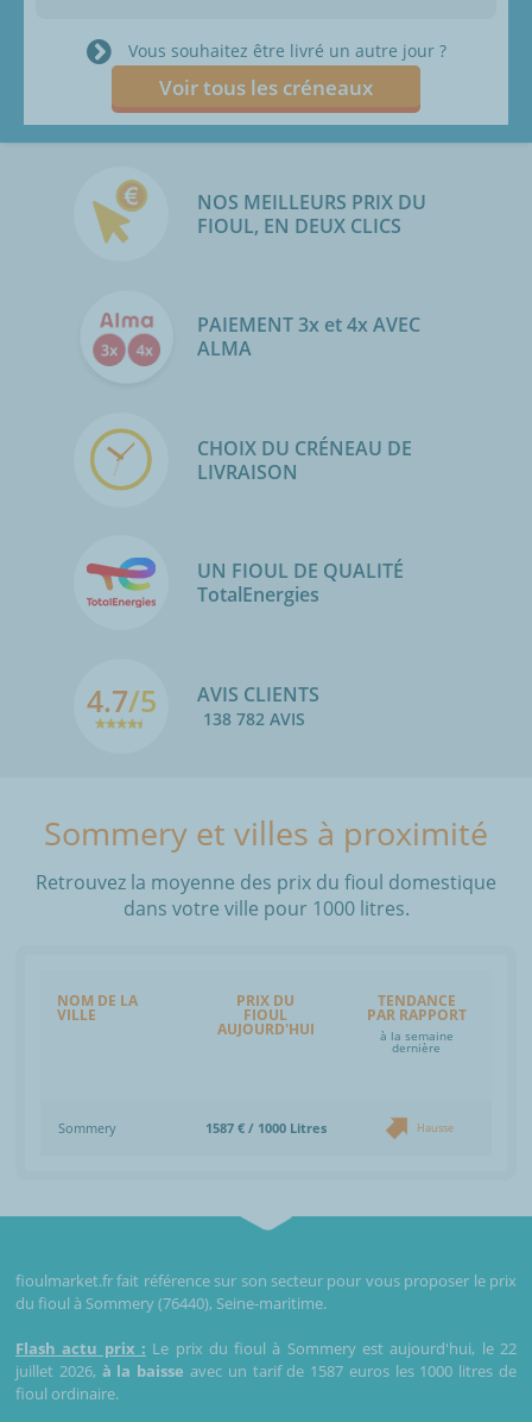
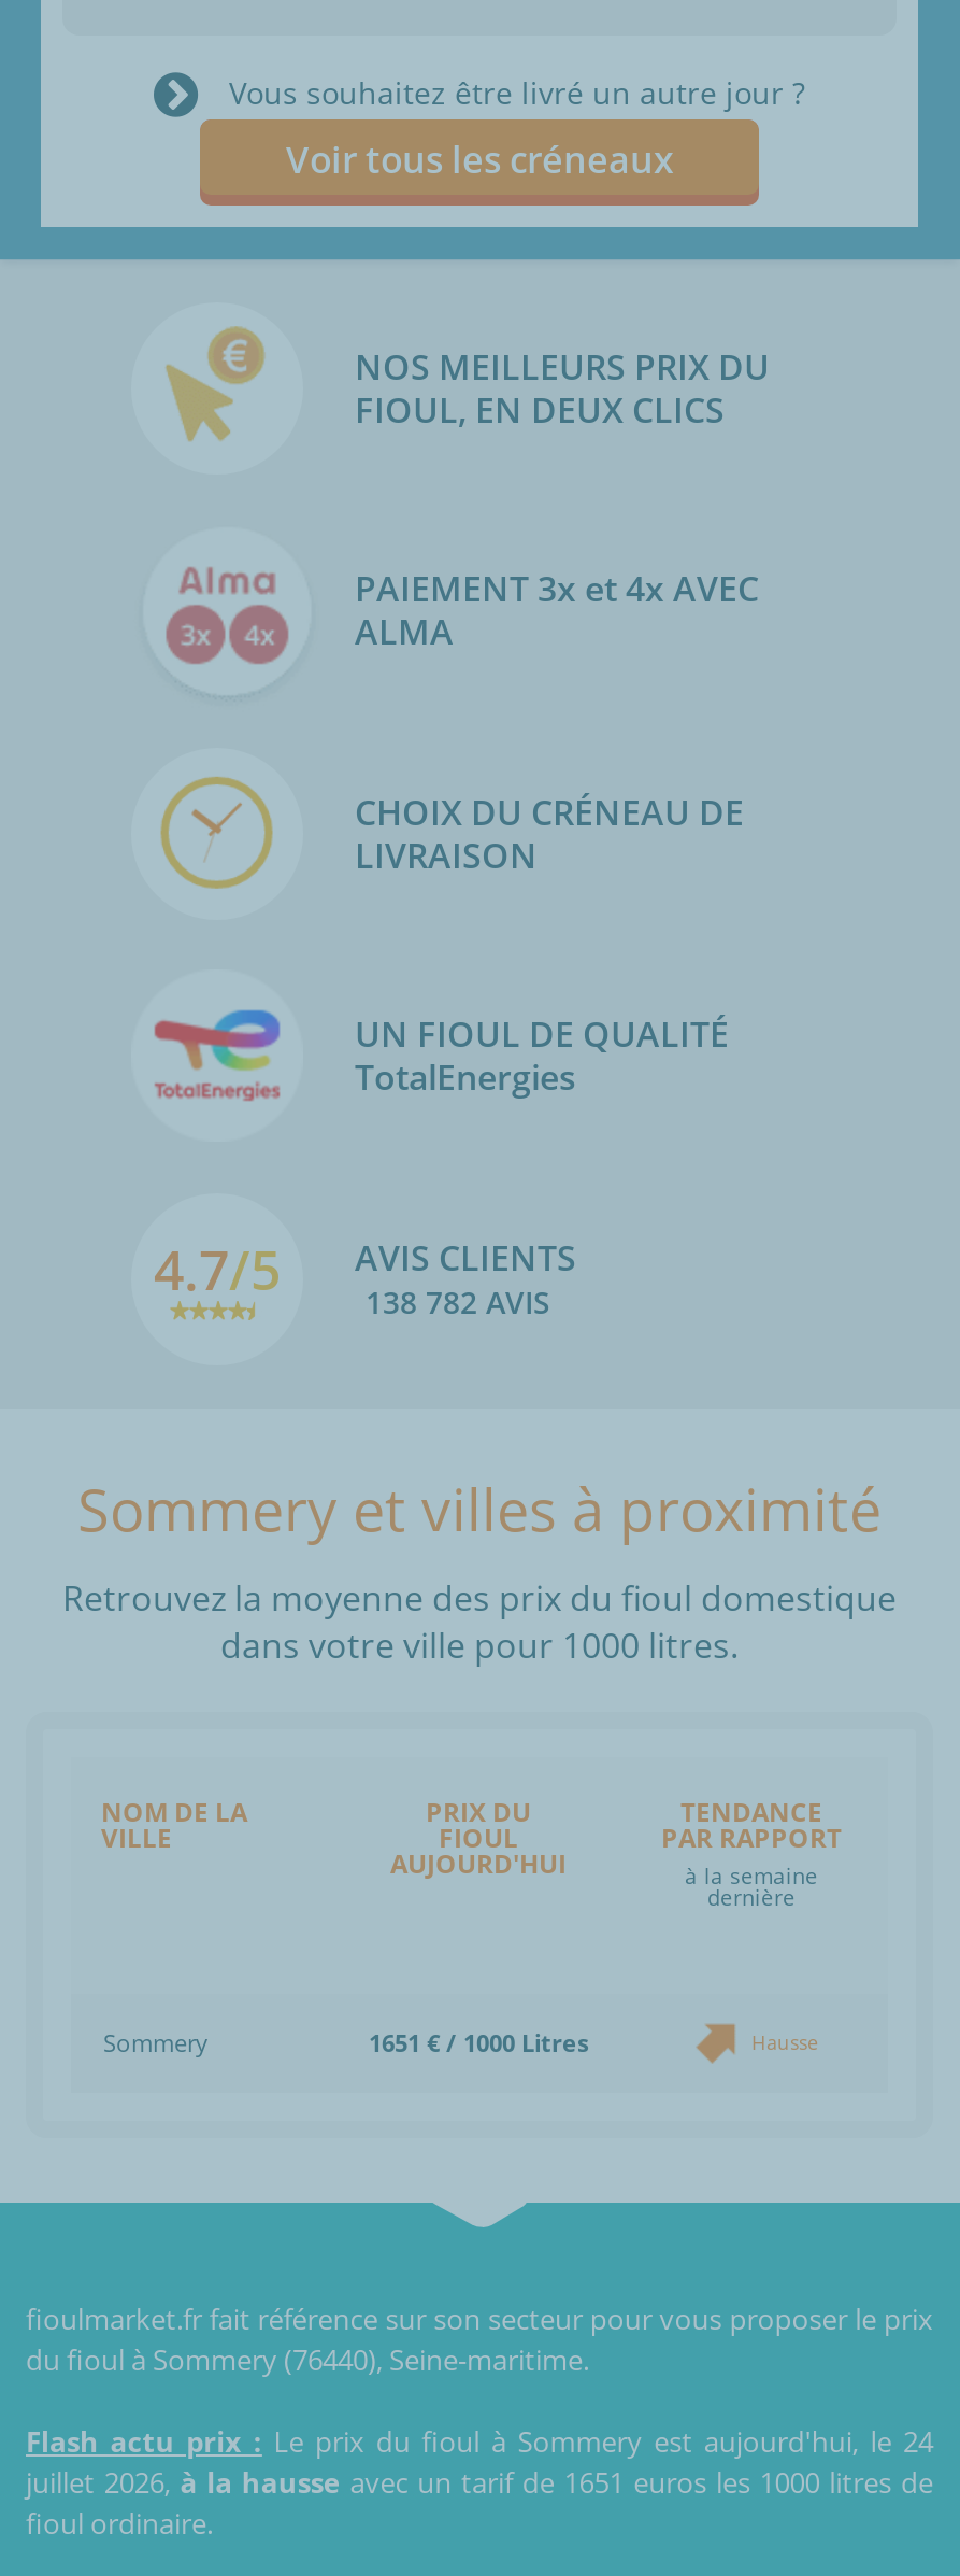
- 1587 € / 1000 Litres
+ 1651 € / 1000 Litres

- Flash actu prix : Le prix du fioul à Sommery est aujourd'hui, le 22
+ Flash actu prix : Le prix du fioul à Sommery est aujourd'hui, le 24

- juillet 2026, à la baisse avec un tarif de 1587 euros les 1000 litres de
+ juillet 2026, à la hausse avec un tarif de 1651 euros les 1000 litres de
